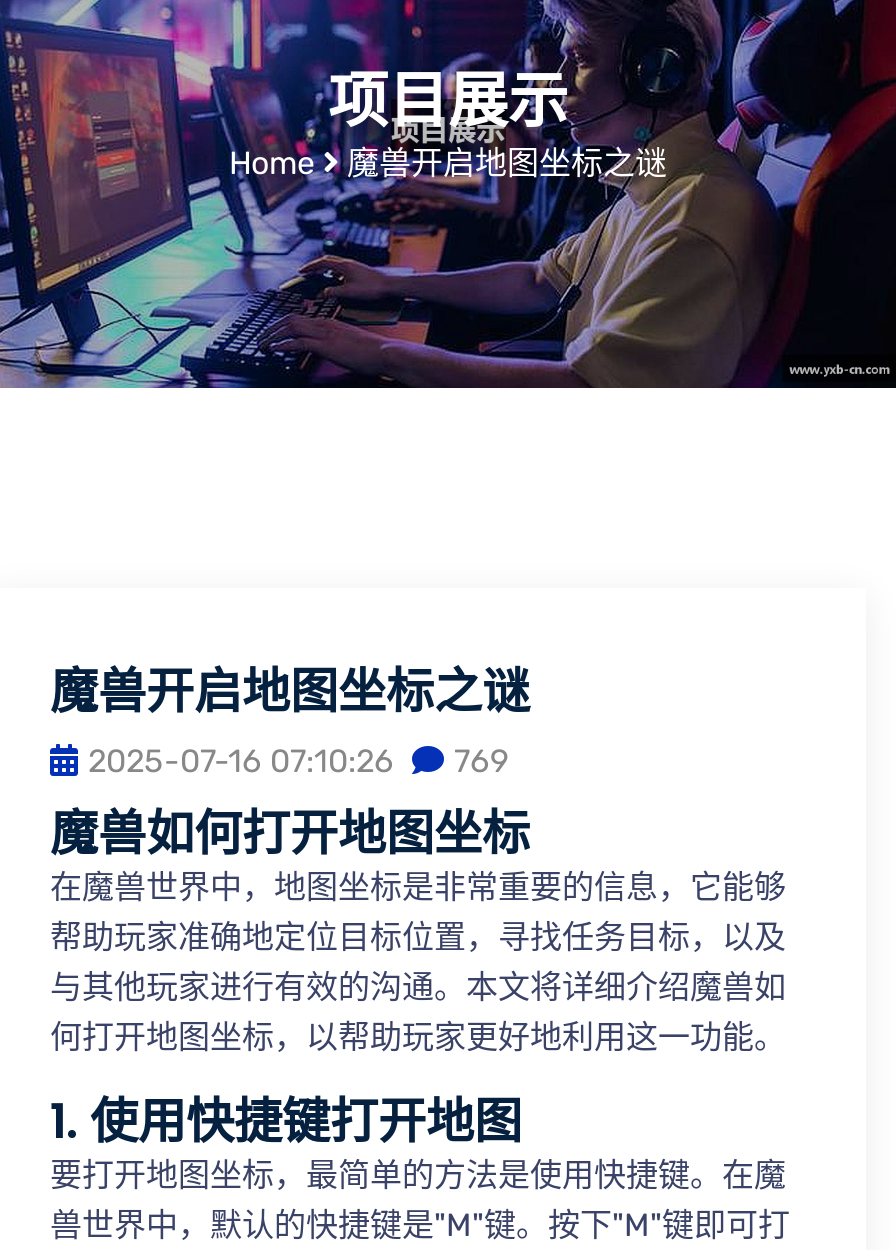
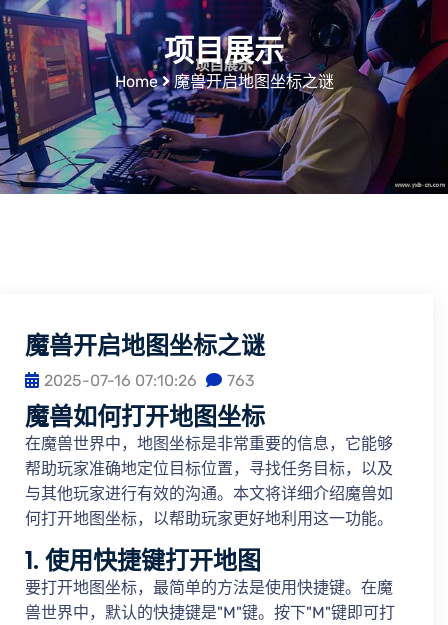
- 2025-07-16 07:10:26 769
+ 2025-07-16 07:10:26 763
